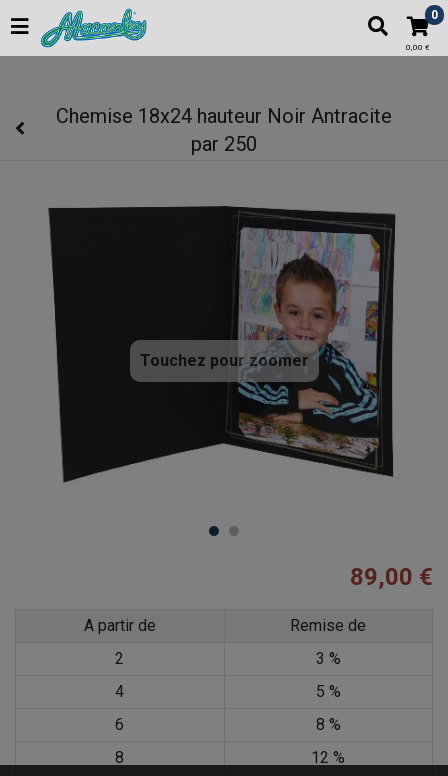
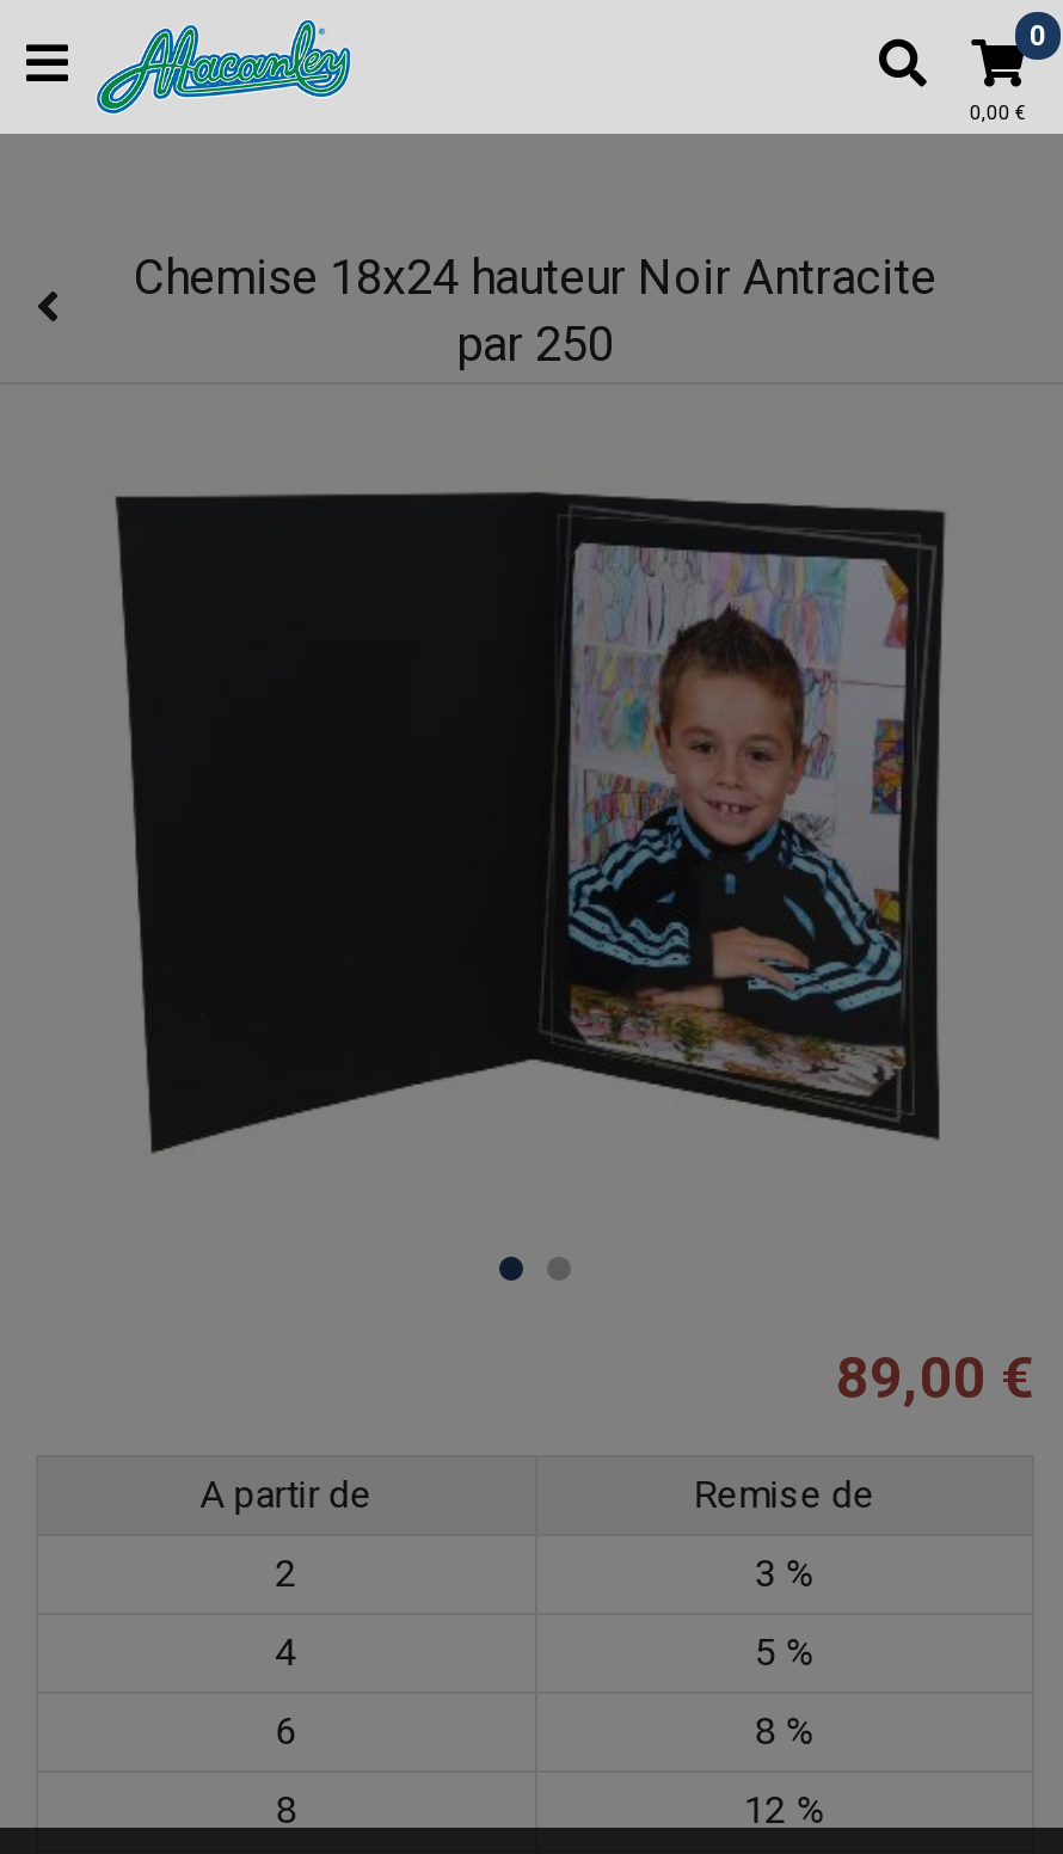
- Touchez pour zoomer
